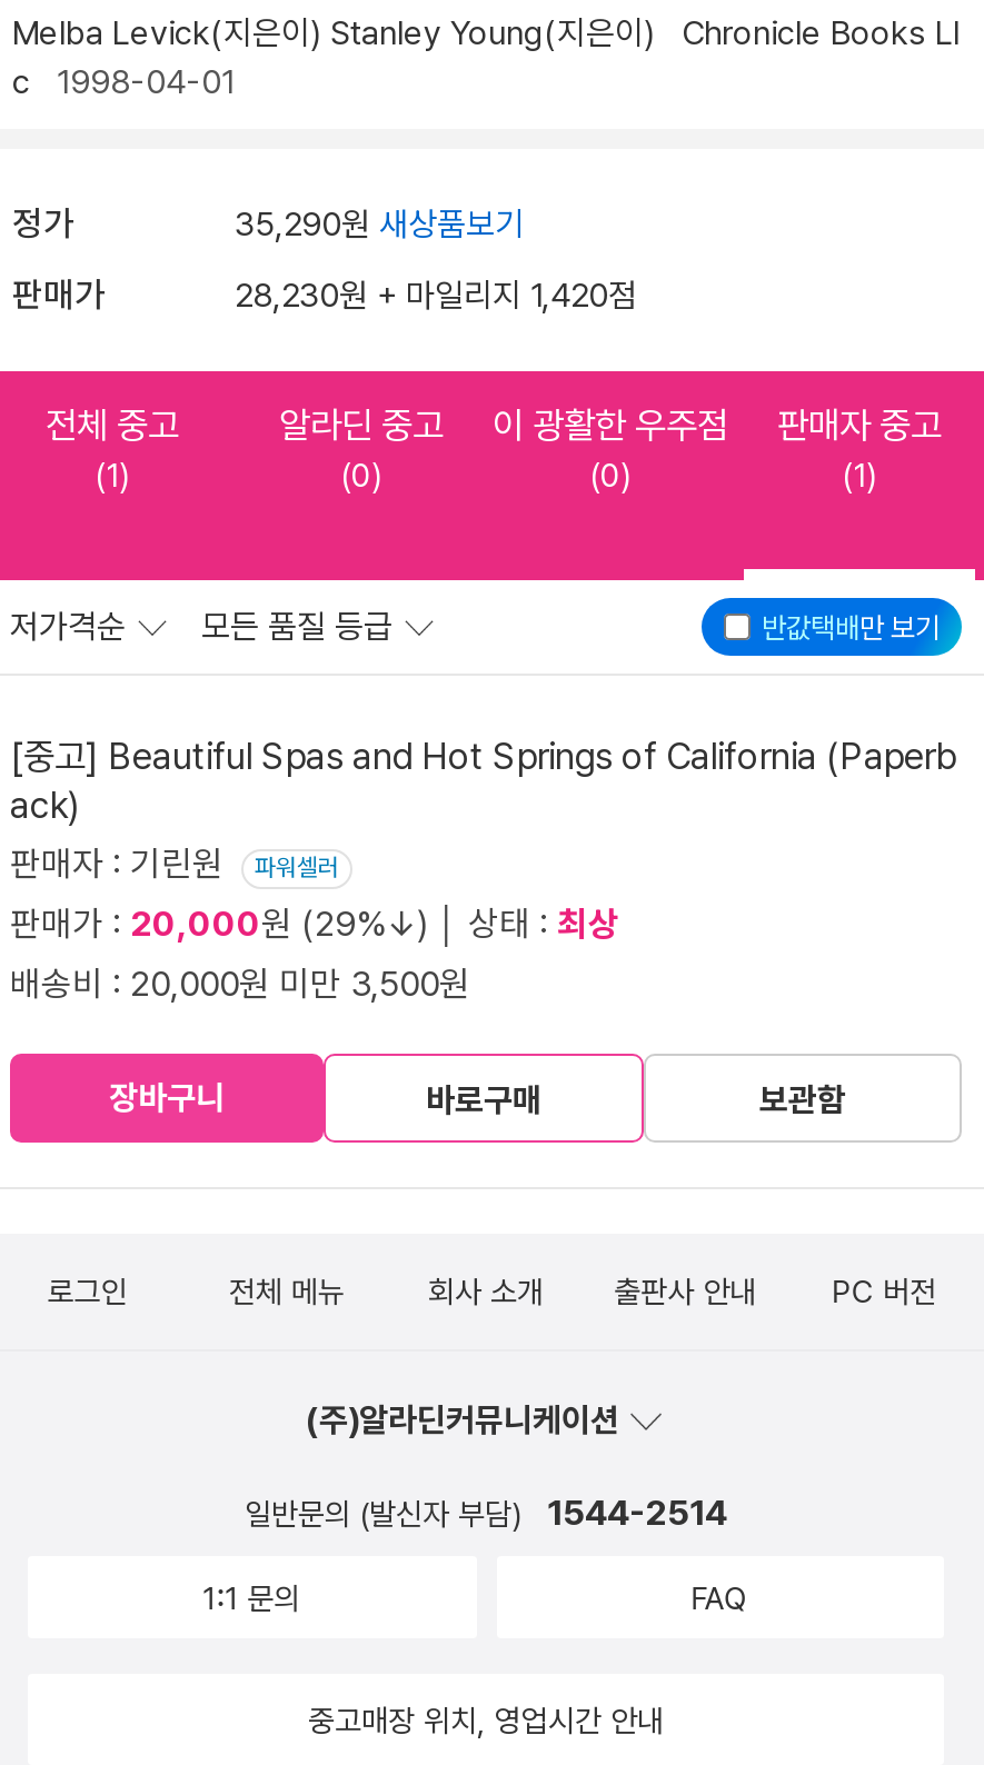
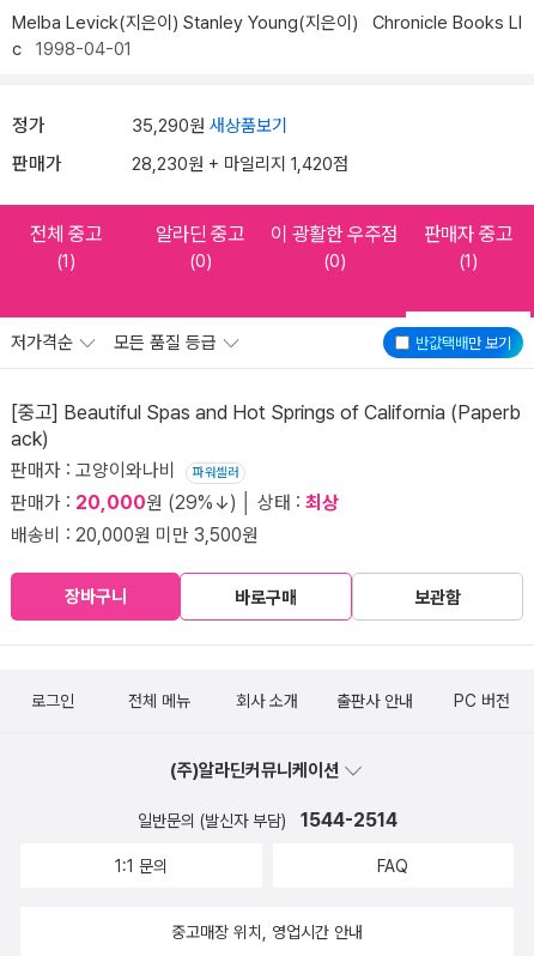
- 판매자 : 기린원 파워셀러
+ 판매자 : 고양이와나비 파워셀러
